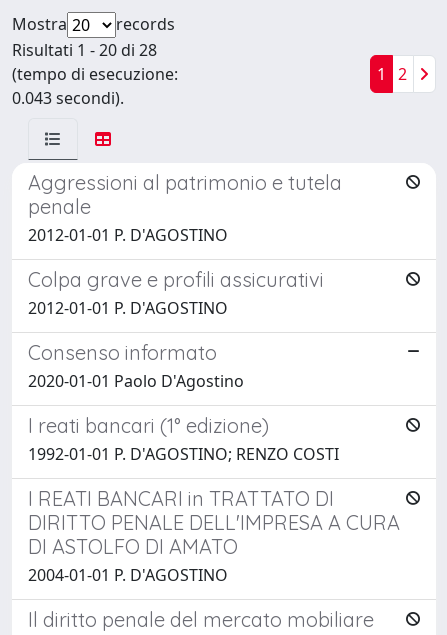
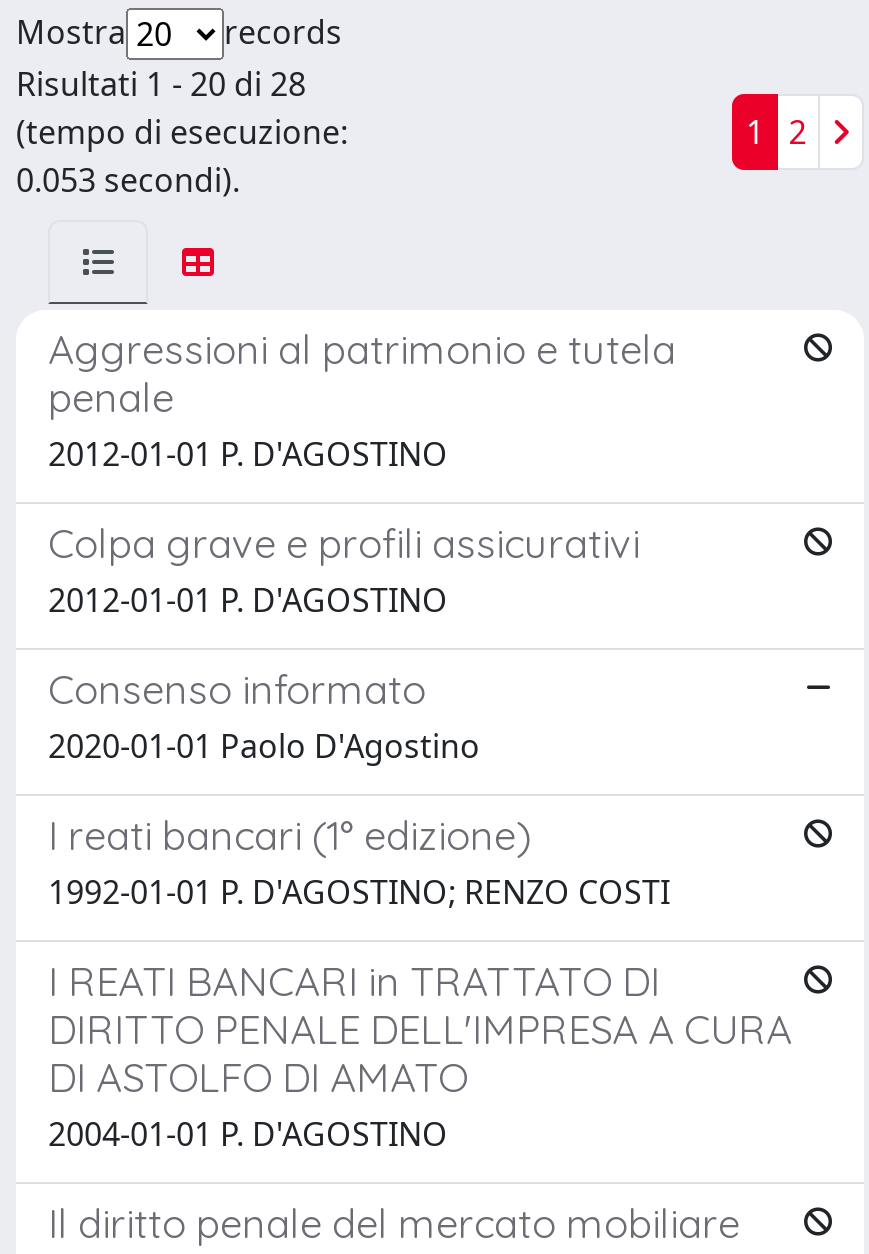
- 0.043 secondi).
+ 0.053 secondi).
